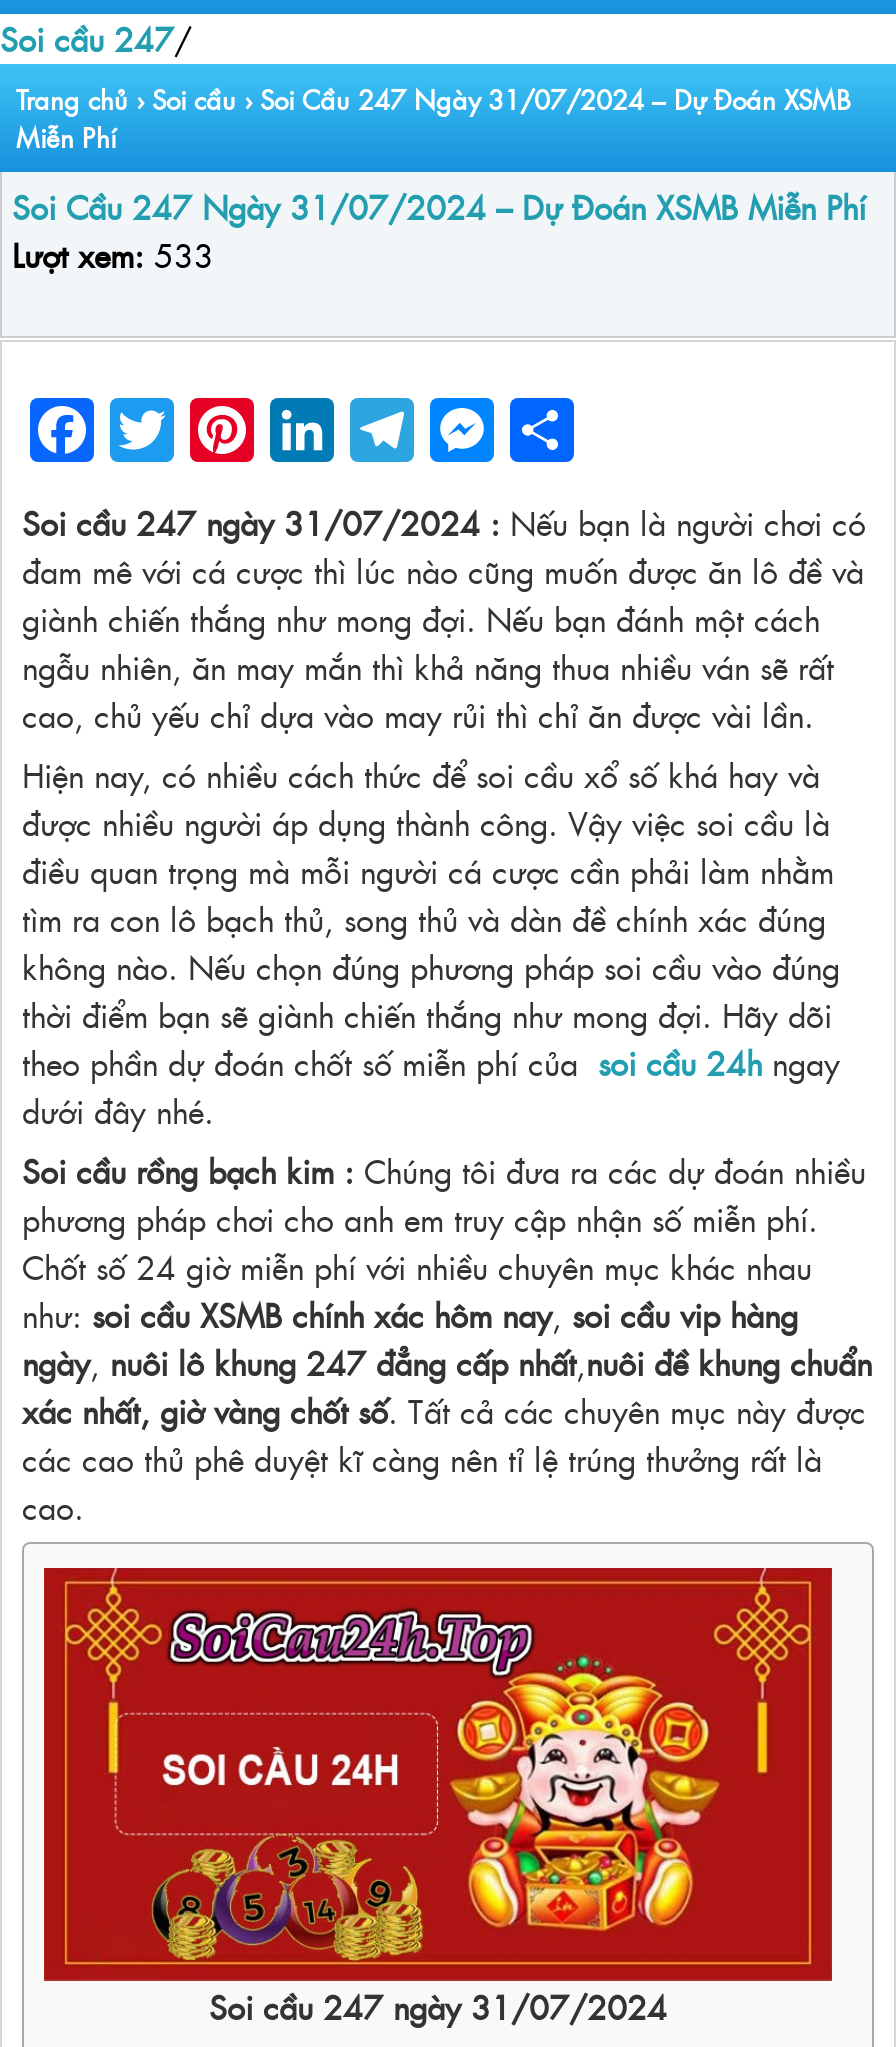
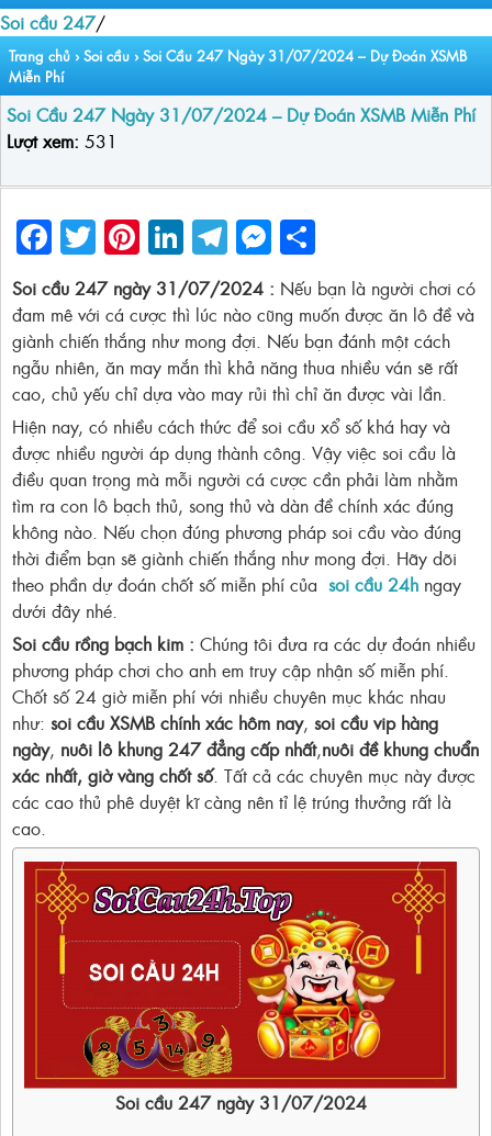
- Lượt xem: 533
+ Lượt xem: 531
